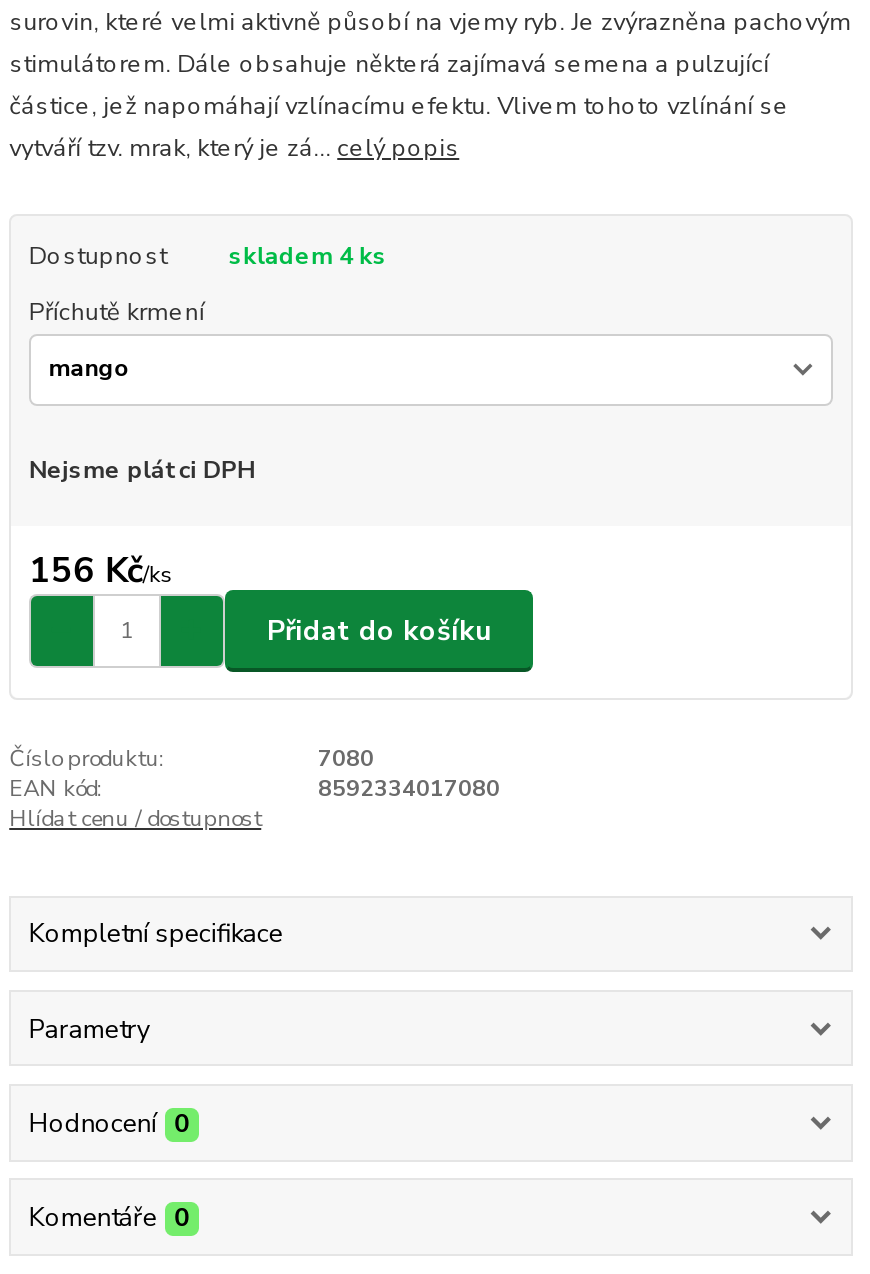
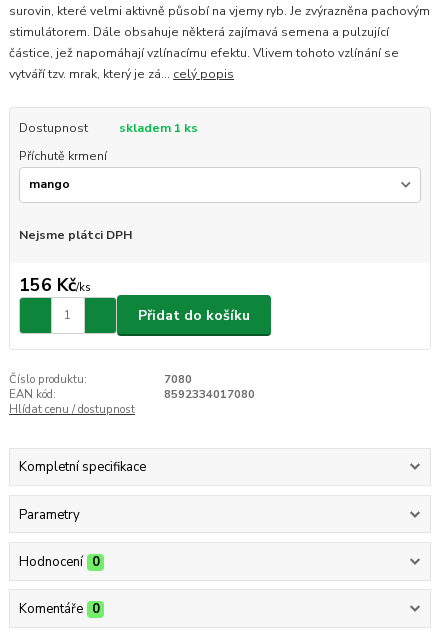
- Dostupnost skladem 4 ks
+ Dostupnost skladem 1 ks
